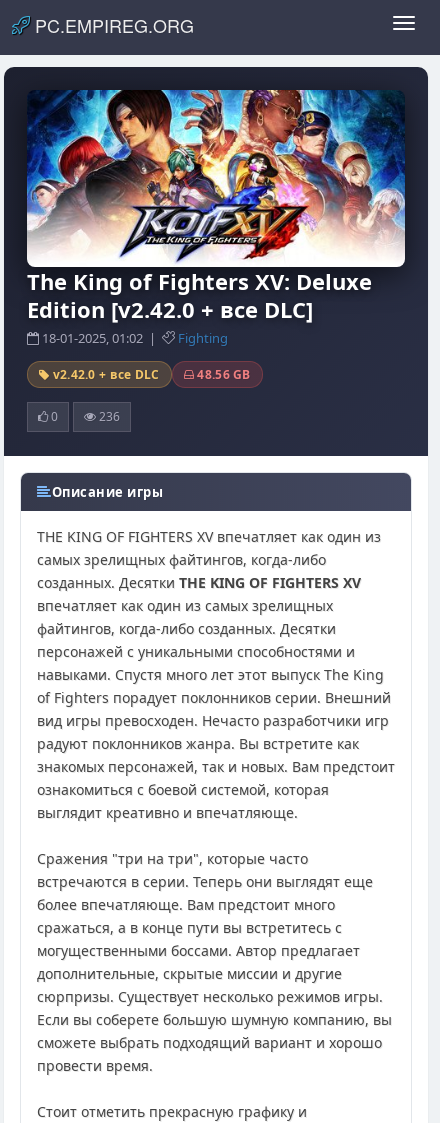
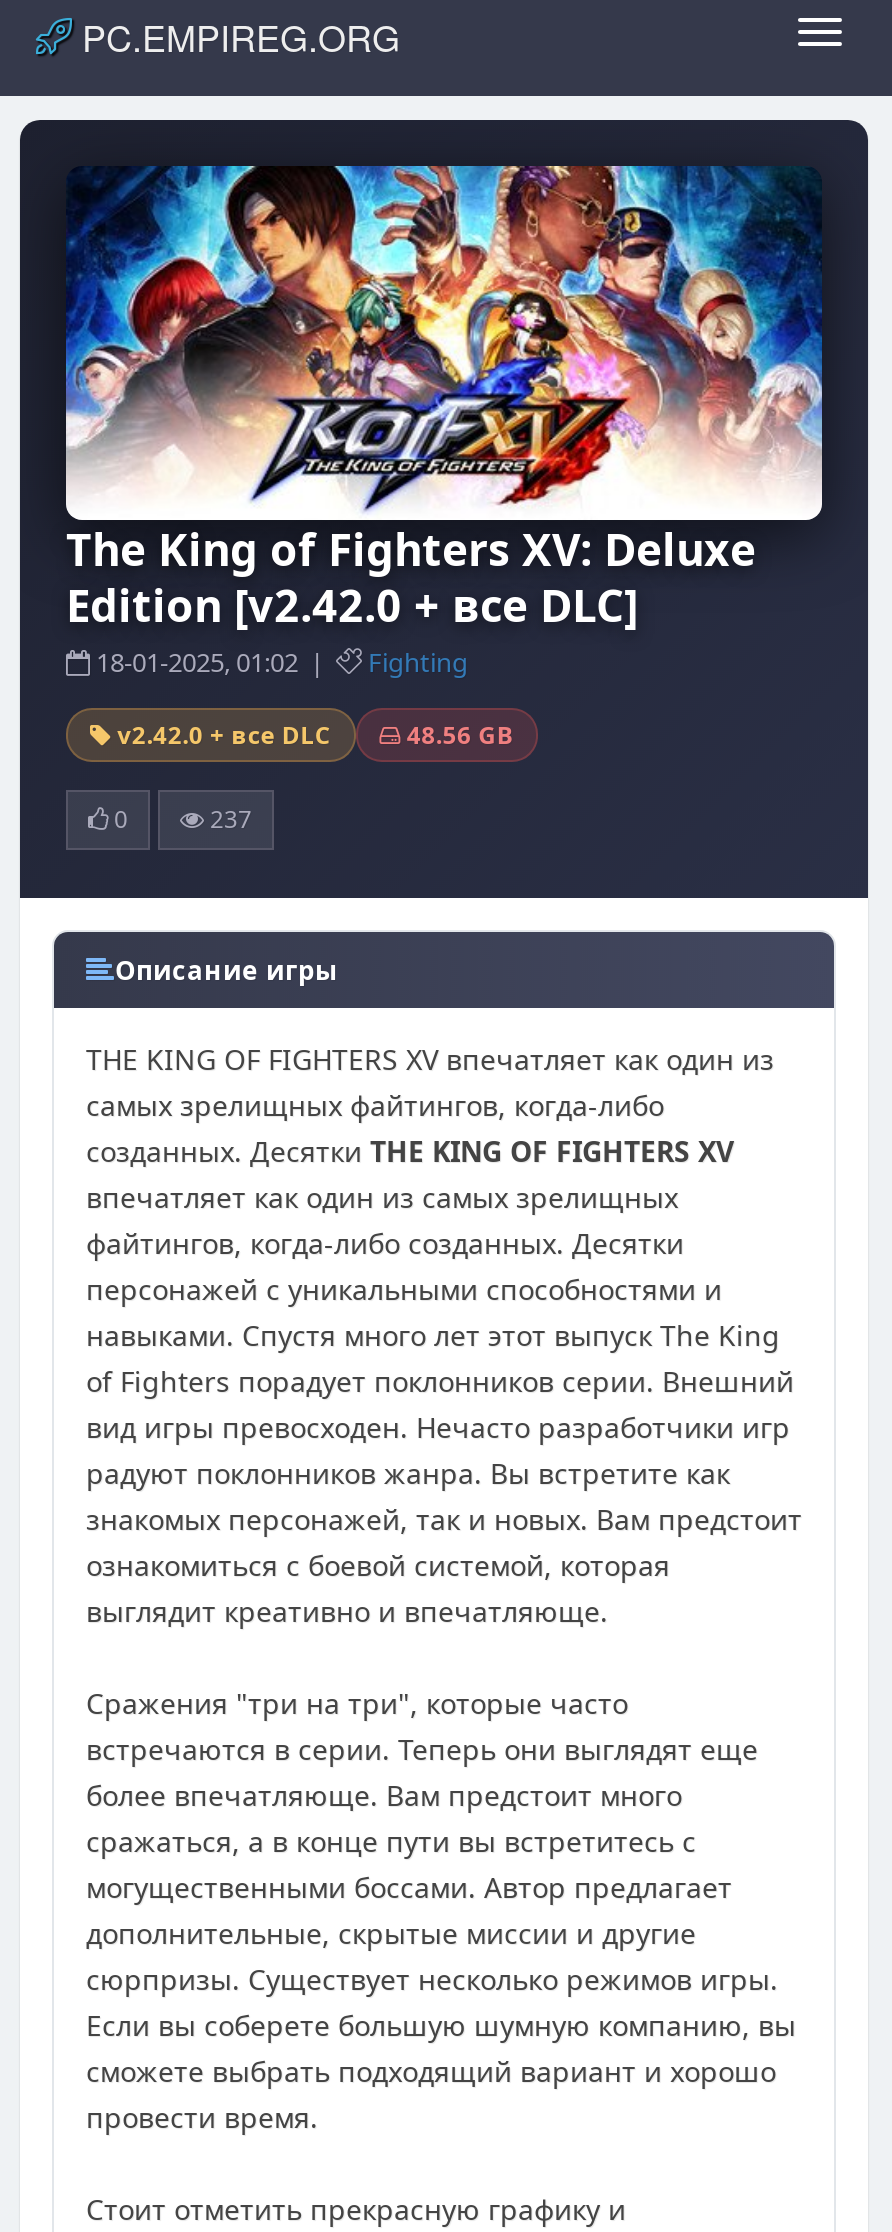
- 236
+ 237
